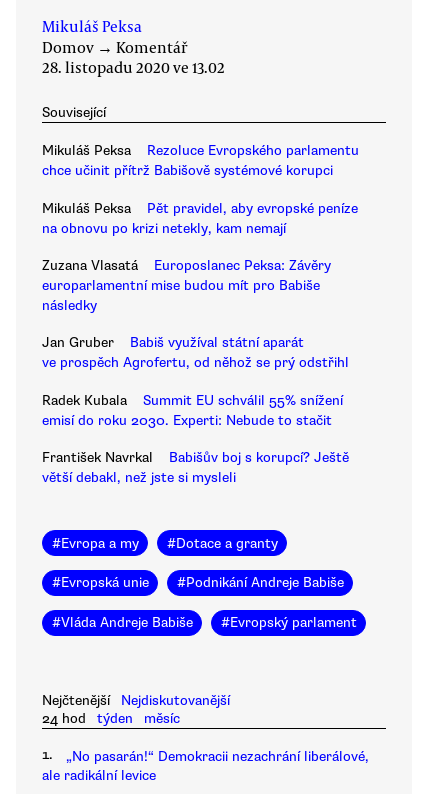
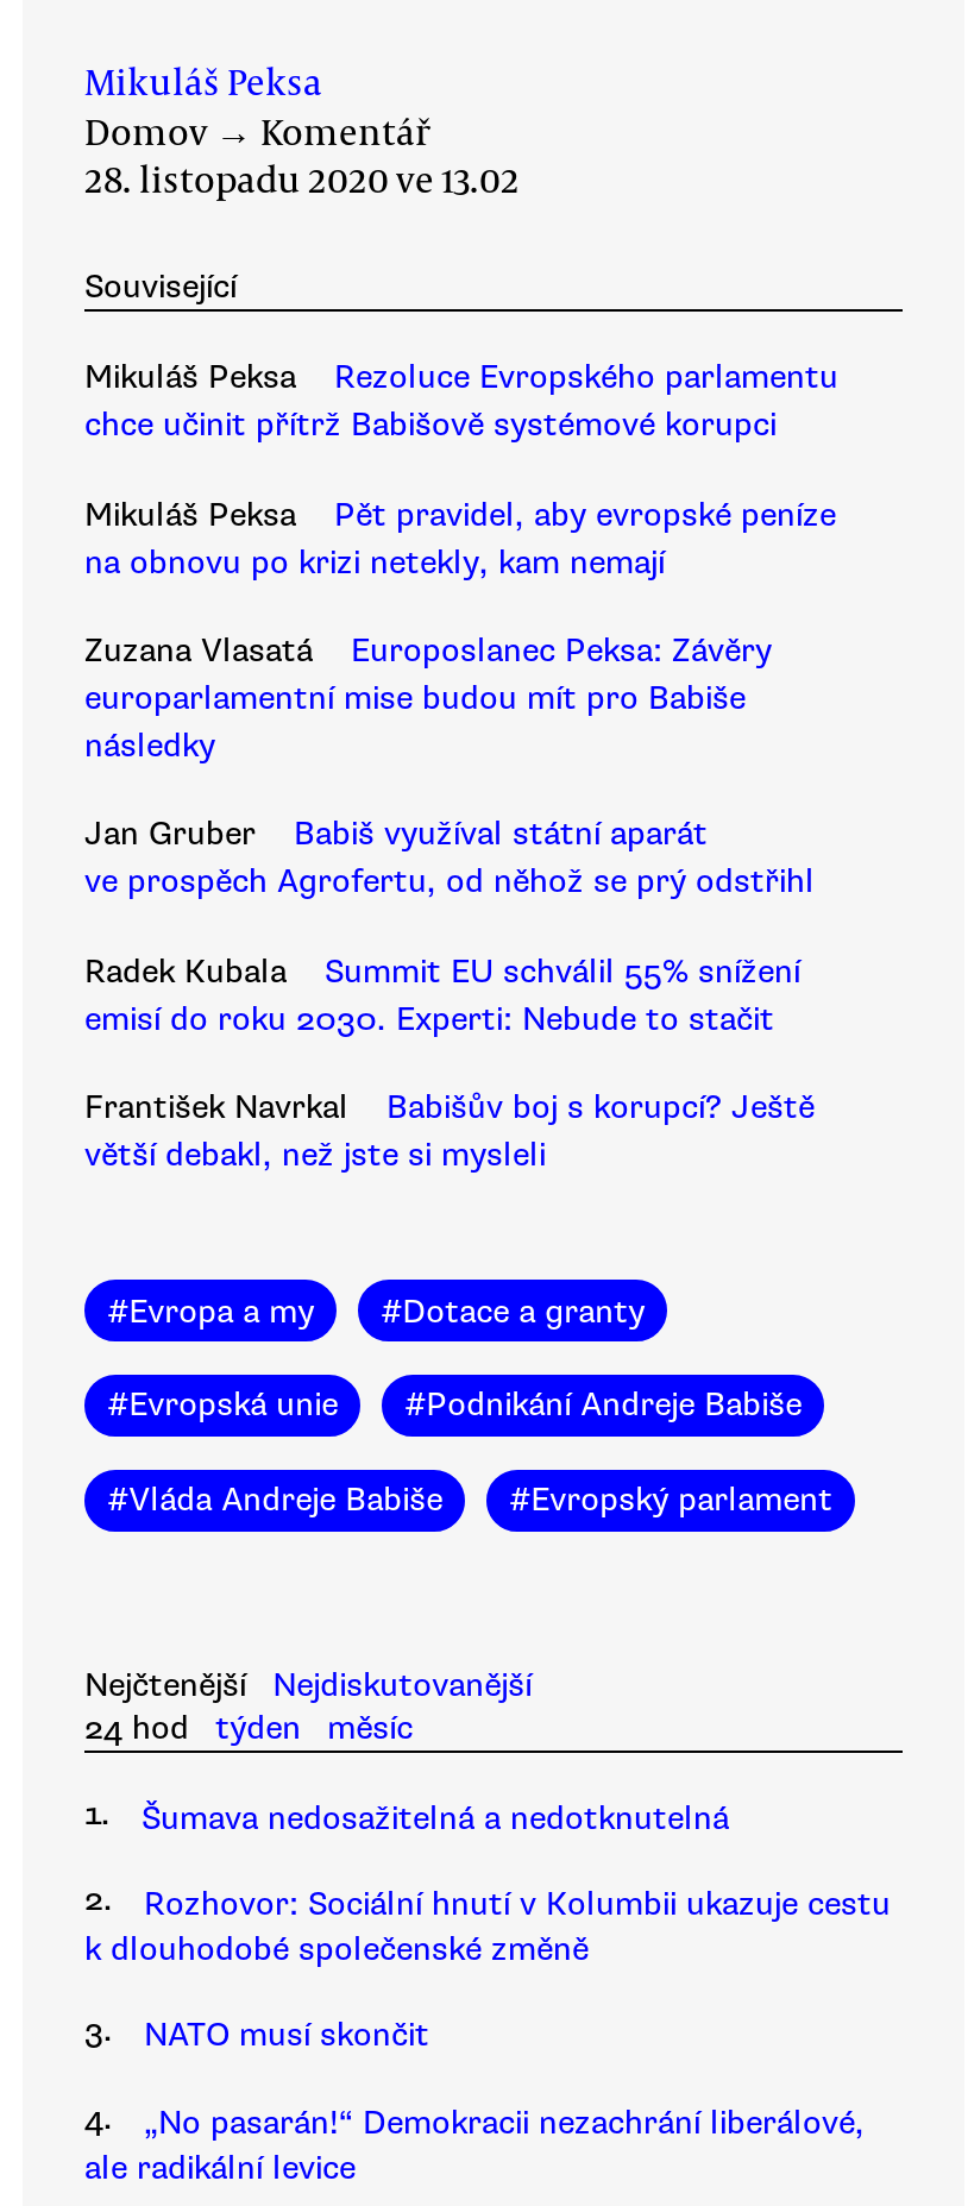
+ Šumava nedosažitelná a nedotknutelná
+ 2.
+ Rozhovor: Sociální hnutí v Kolumbii ukazuje cestu
+ k dlouhodobé společenské změně
+ 3.
+ NATO musí skončit
+ 4.
